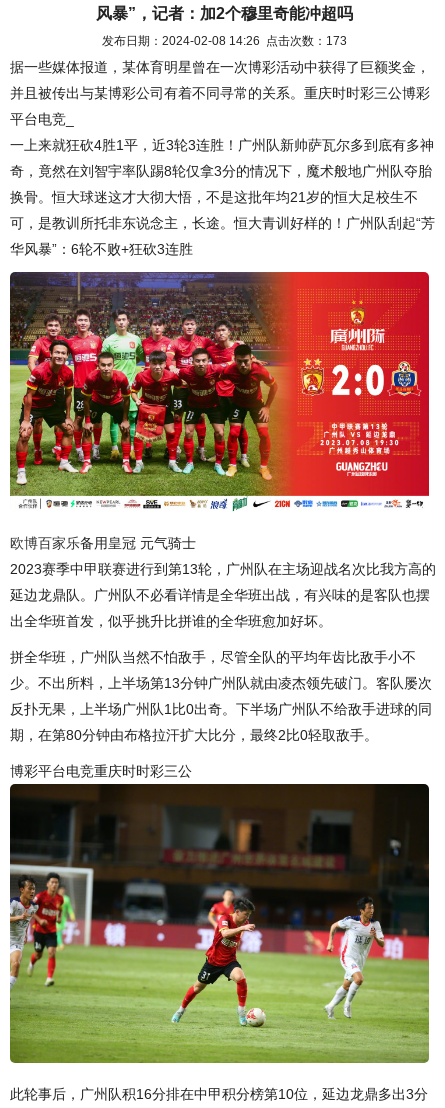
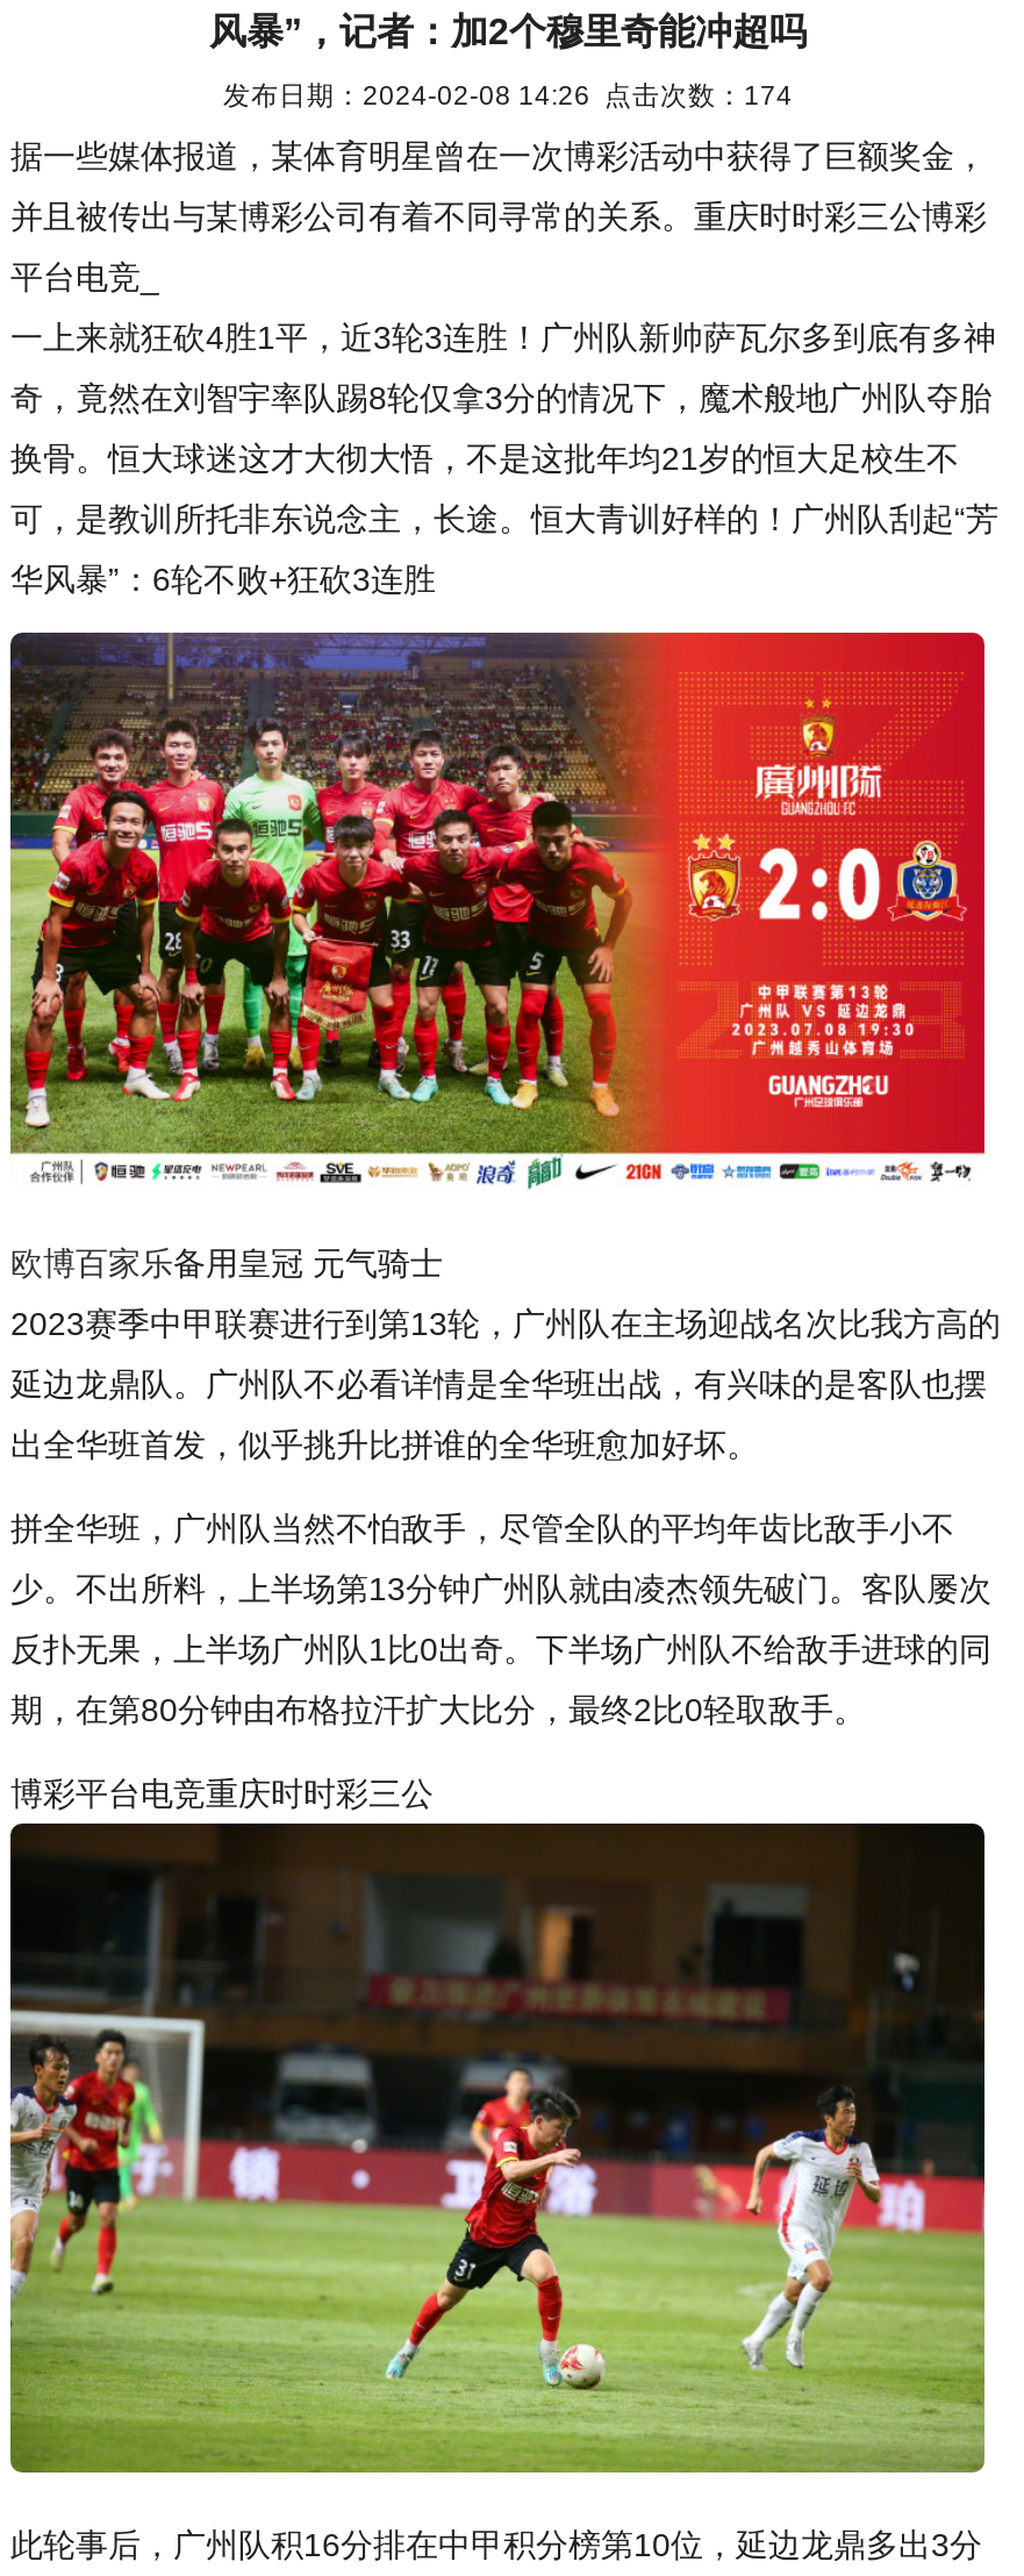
- 发布日期：2024-02-08 14:26 点击次数：173
+ 发布日期：2024-02-08 14:26 点击次数：174
